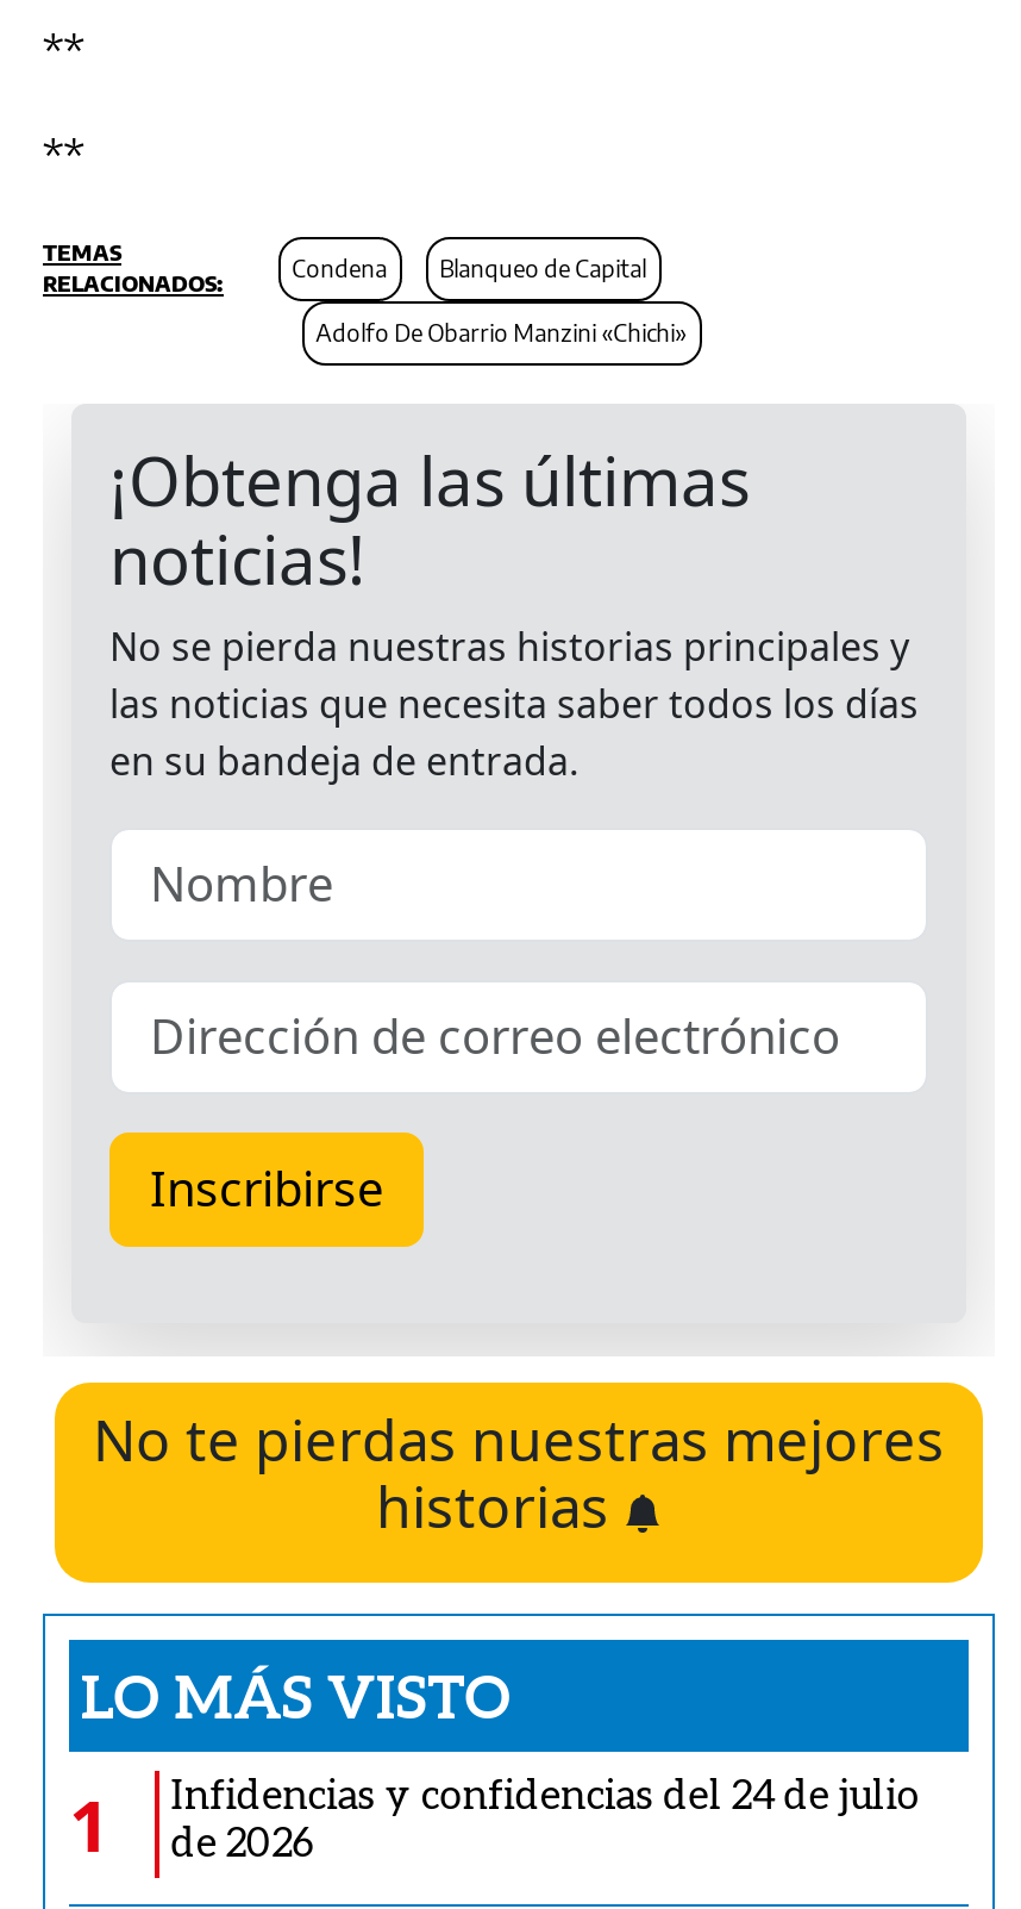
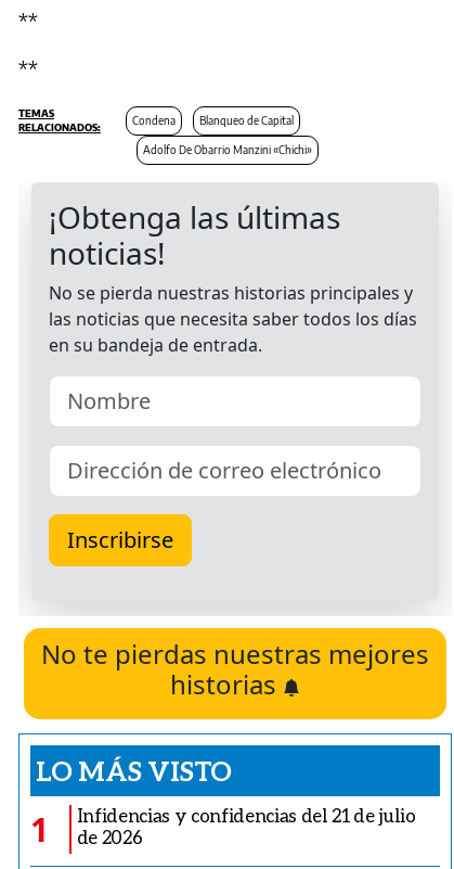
- Infidencias y confidencias del 24 de julio
+ Infidencias y confidencias del 21 de julio
